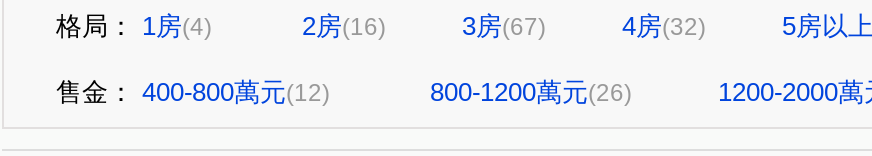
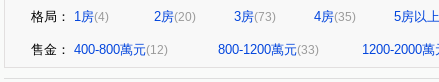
- 2房(16)
+ 2房(20)

- 3房(67)
+ 3房(73)

- 4房(32)
+ 4房(35)

- 800-1200萬元(26)
+ 800-1200萬元(33)
